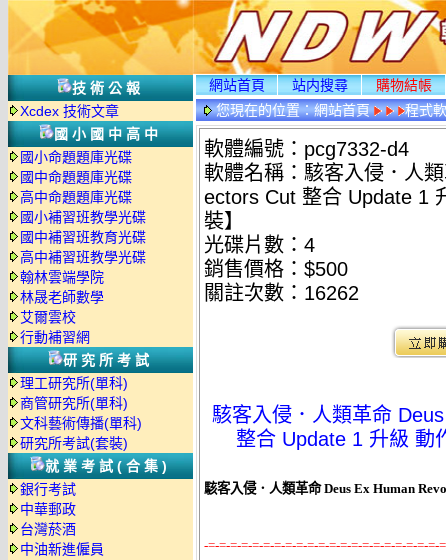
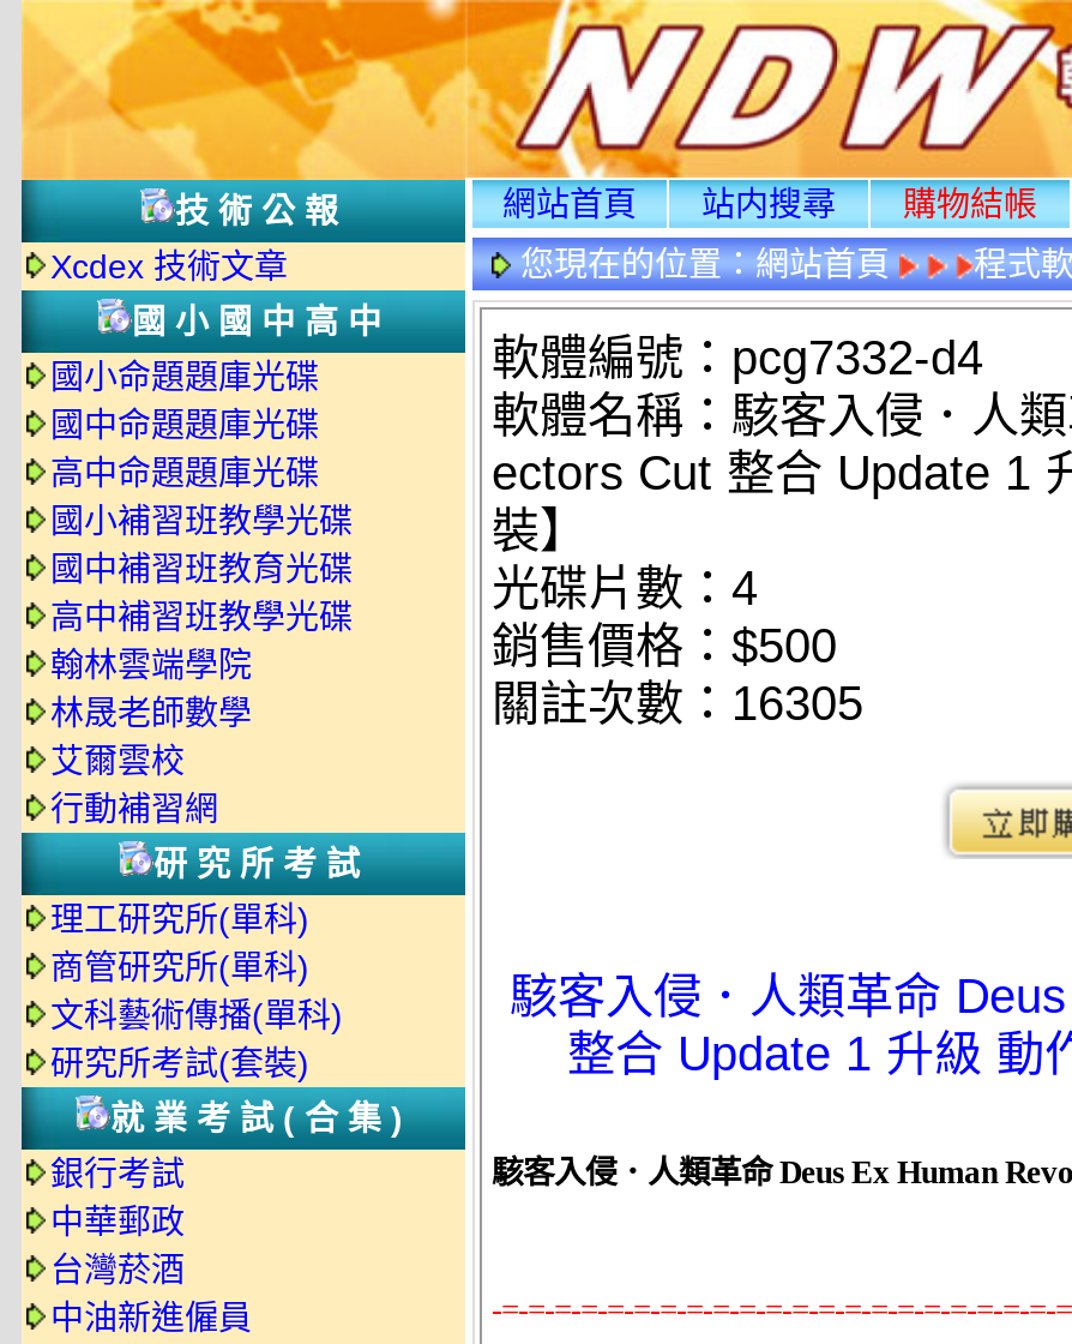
- 關註次數：16262
+ 關註次數：16305
